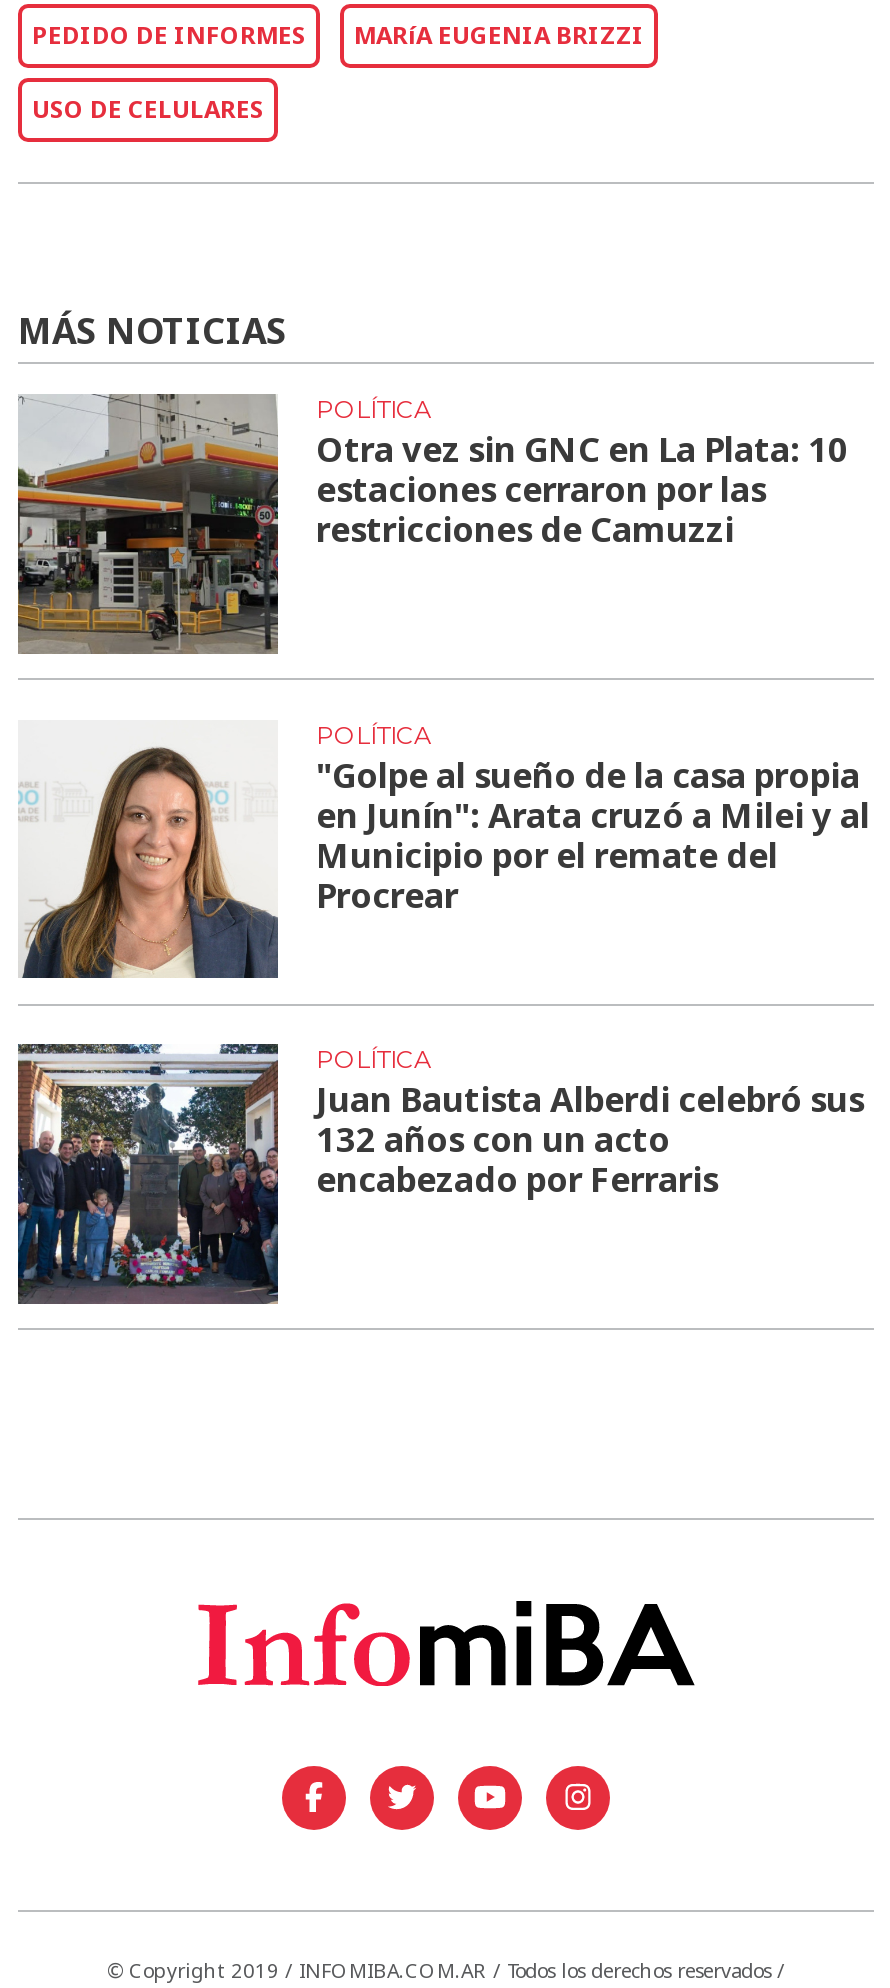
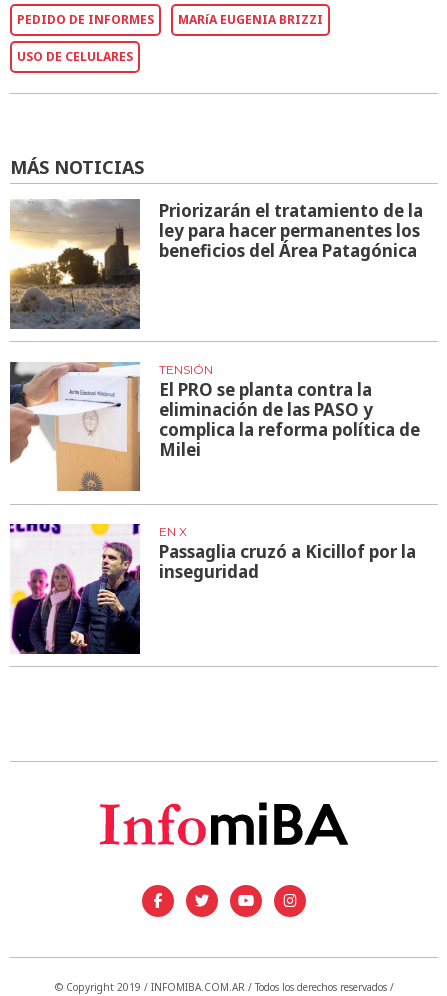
- [image]
- POLÍTICA
- Otra vez sin GNC en La Plata: 10
- estaciones cerraron por las
- restricciones de Camuzzi
+ [image]
+ Priorizarán el tratamiento de la
+ ley para hacer permanentes los
+ beneficios del Área Patagónica

- [image]
- POLÍTICA
- "Golpe al sueño de la casa propia
- en Junín": Arata cruzó a Milei y al
- Municipio por el remate del
- Procrear
+ [image]
+ TENSIÓN
+ El PRO se planta contra la
+ eliminación de las PASO y
+ complica la reforma política de
+ Milei

- [image]
- POLÍTICA
- Juan Bautista Alberdi celebró sus
- 132 años con un acto
- encabezado por Ferraris
+ [image]
+ EN X
+ Passaglia cruzó a Kicillof por la
+ inseguridad
